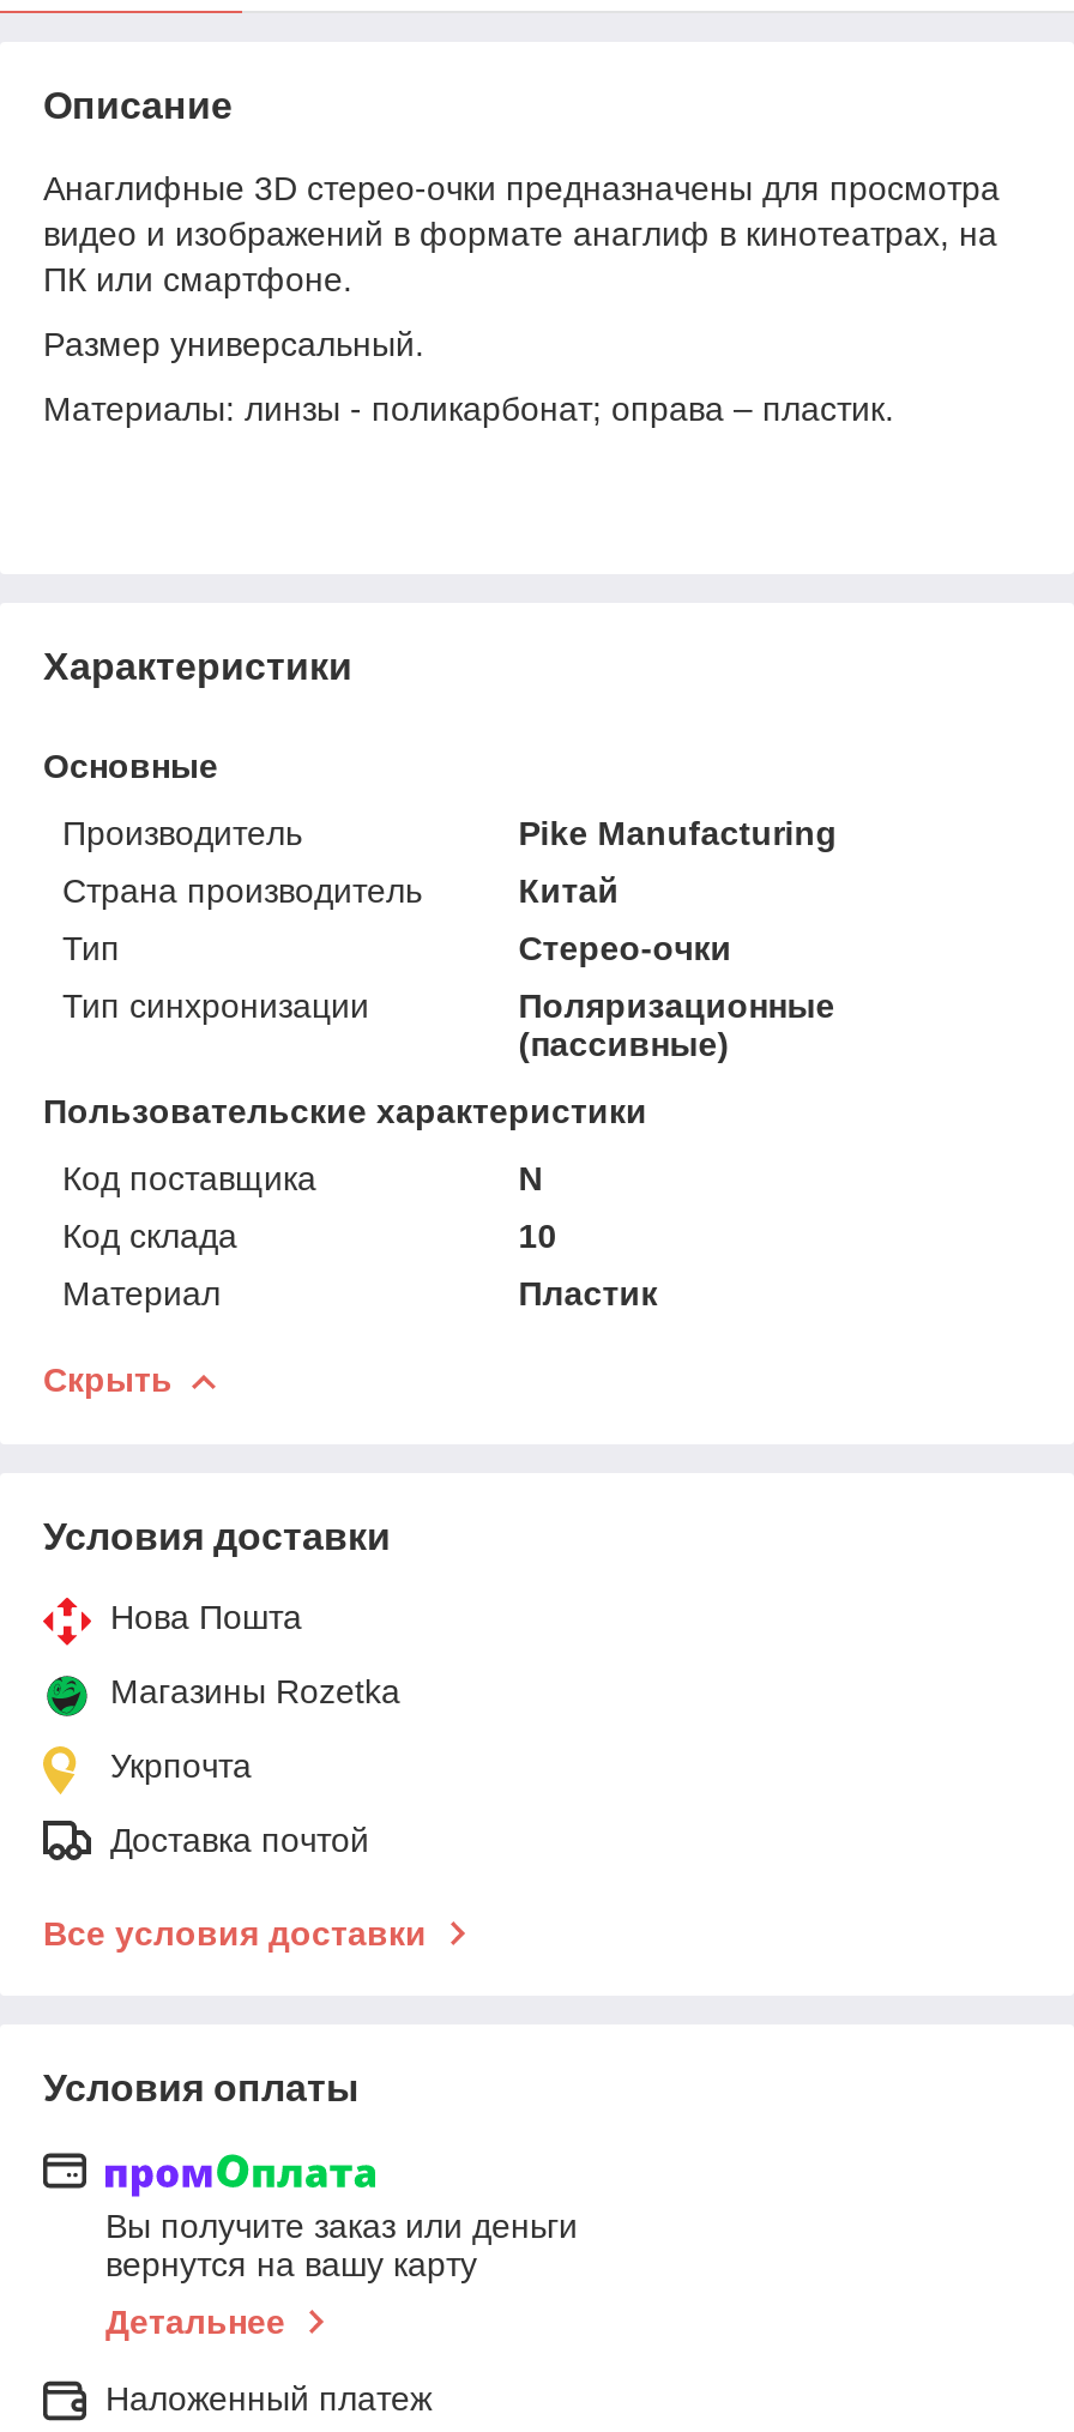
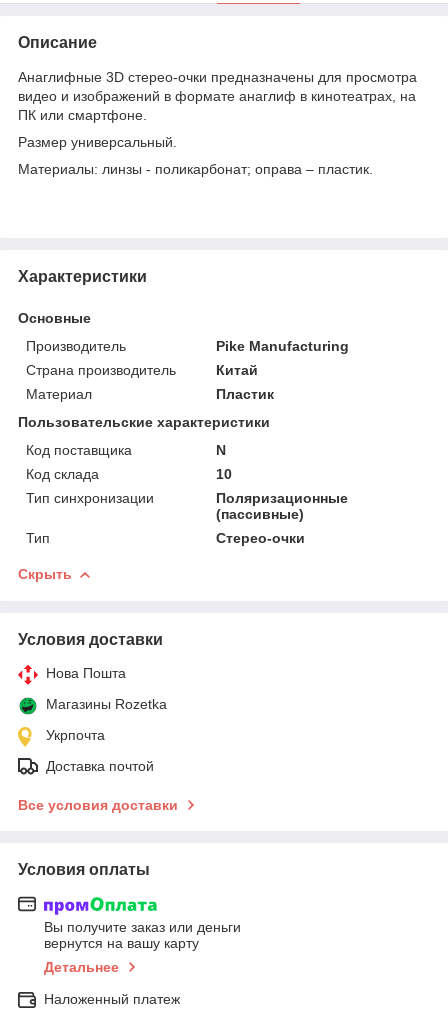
moved down: Тип синхронизации | Поляризационные | (пассивные) | Тип | Стерео-очки

moved up: Пользовательские характеристики | Код поставщика | N | Код склада | 10

moved up: Материал | Пластик
